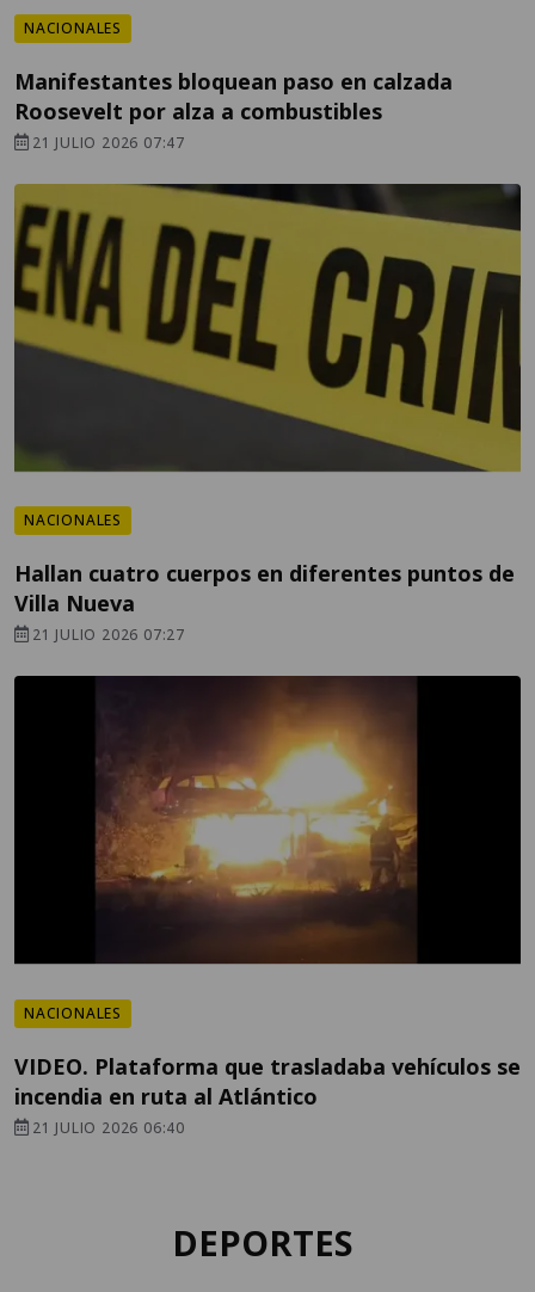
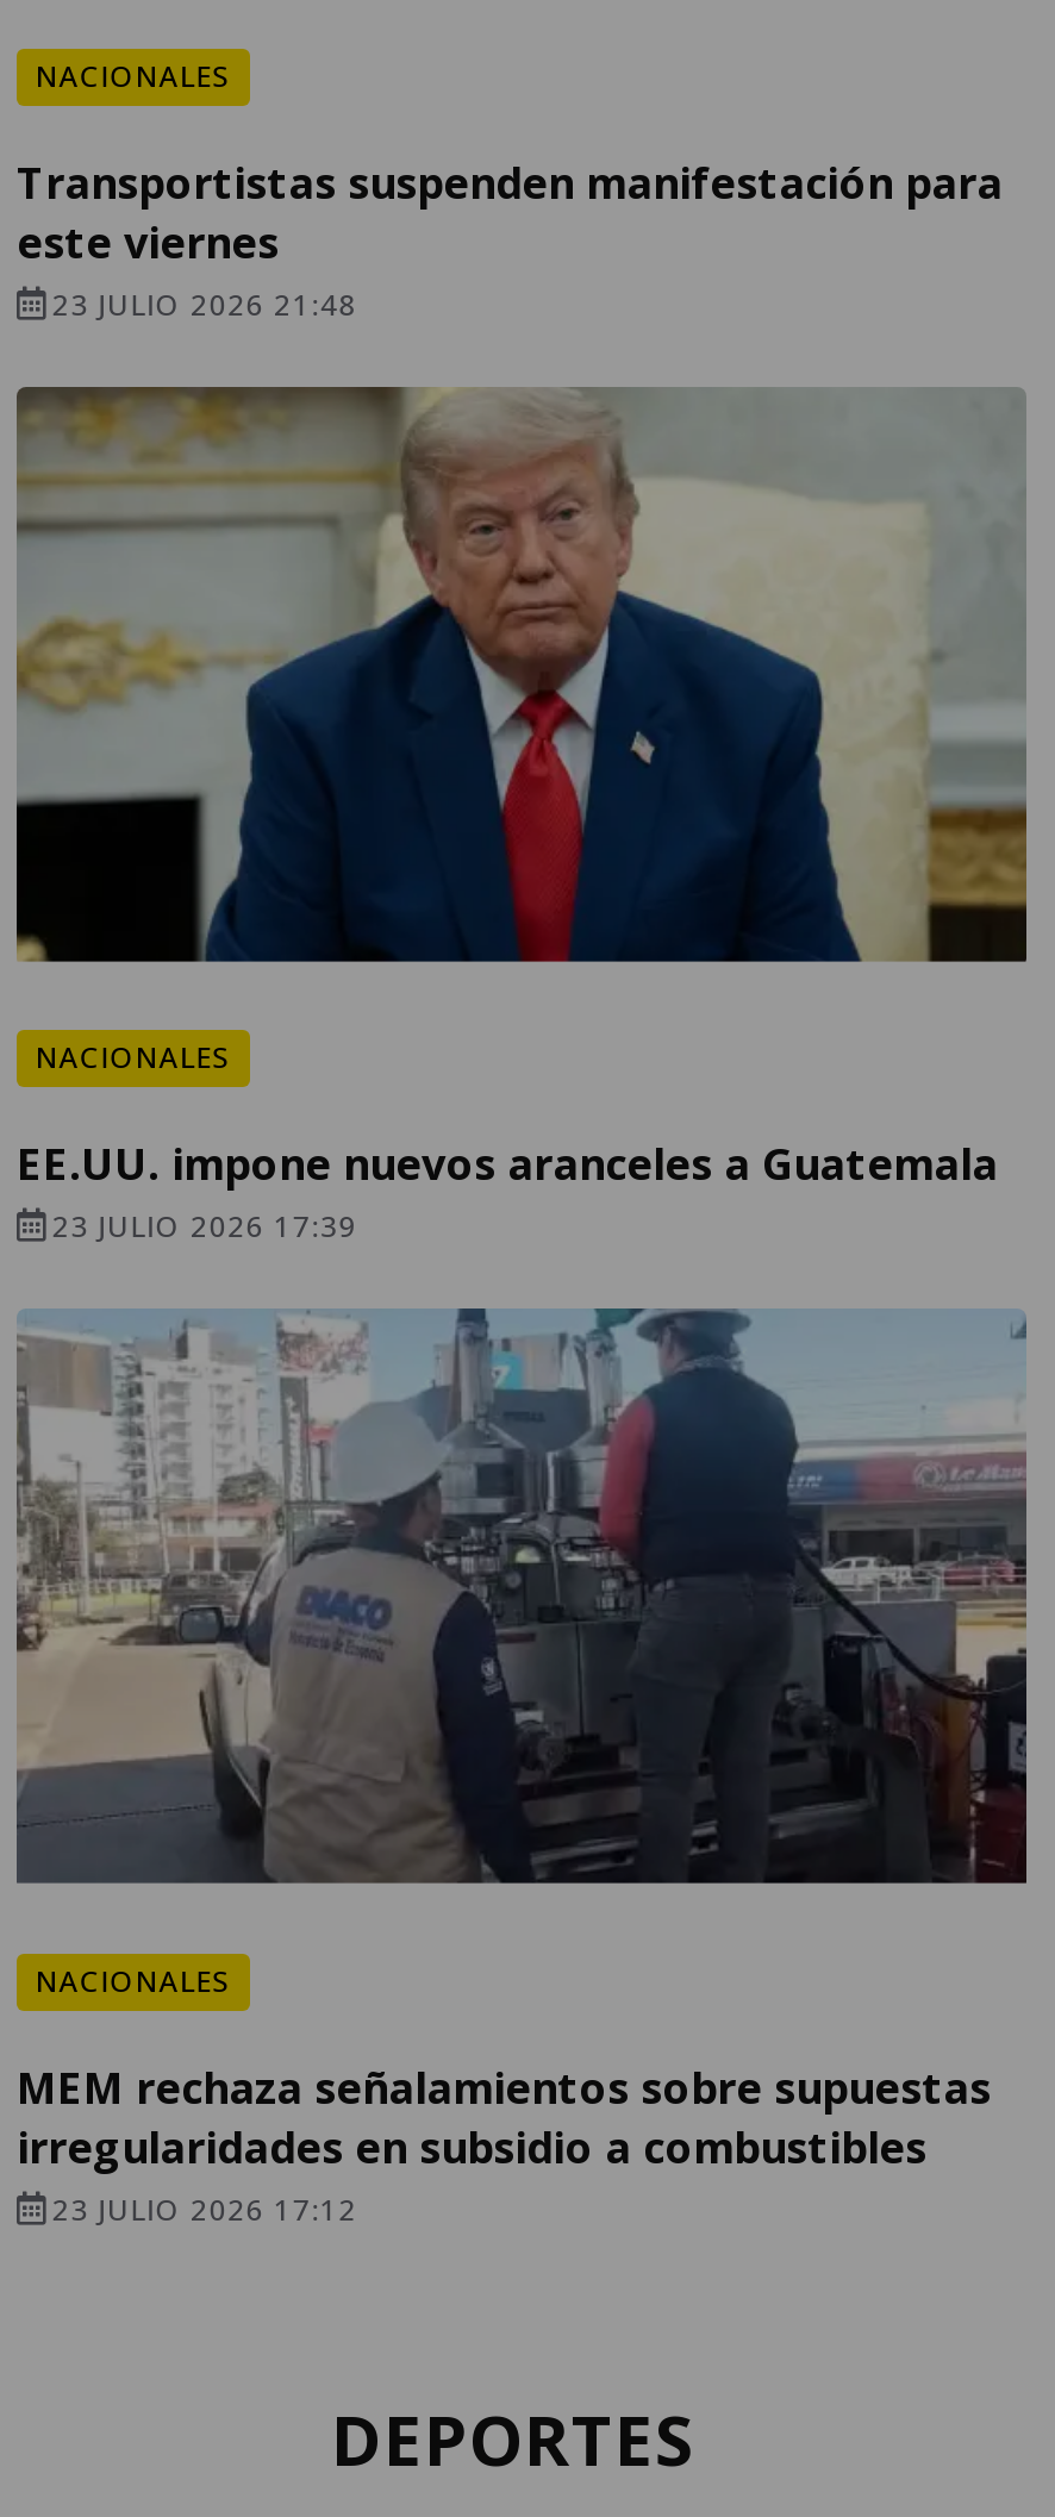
- Manifestantes bloquean paso en calzada
- Roosevelt por alza a combustibles
- 21 JULIO 2026 07:47
+ Transportistas suspenden manifestación para
+ este viernes
+ 23 JULIO 2026 21:48

- [image]
+ [image]

- Hallan cuatro cuerpos en diferentes puntos de
- Villa Nueva
- 21 JULIO 2026 07:27
+ EE.UU. impone nuevos aranceles a Guatemala
+ 23 JULIO 2026 17:39

- [image]
+ [image]

- VIDEO. Plataforma que trasladaba vehículos se
- incendia en ruta al Atlántico
- 21 JULIO 2026 06:40
+ MEM rechaza señalamientos sobre supuestas
+ irregularidades en subsidio a combustibles
+ 23 JULIO 2026 17:12
